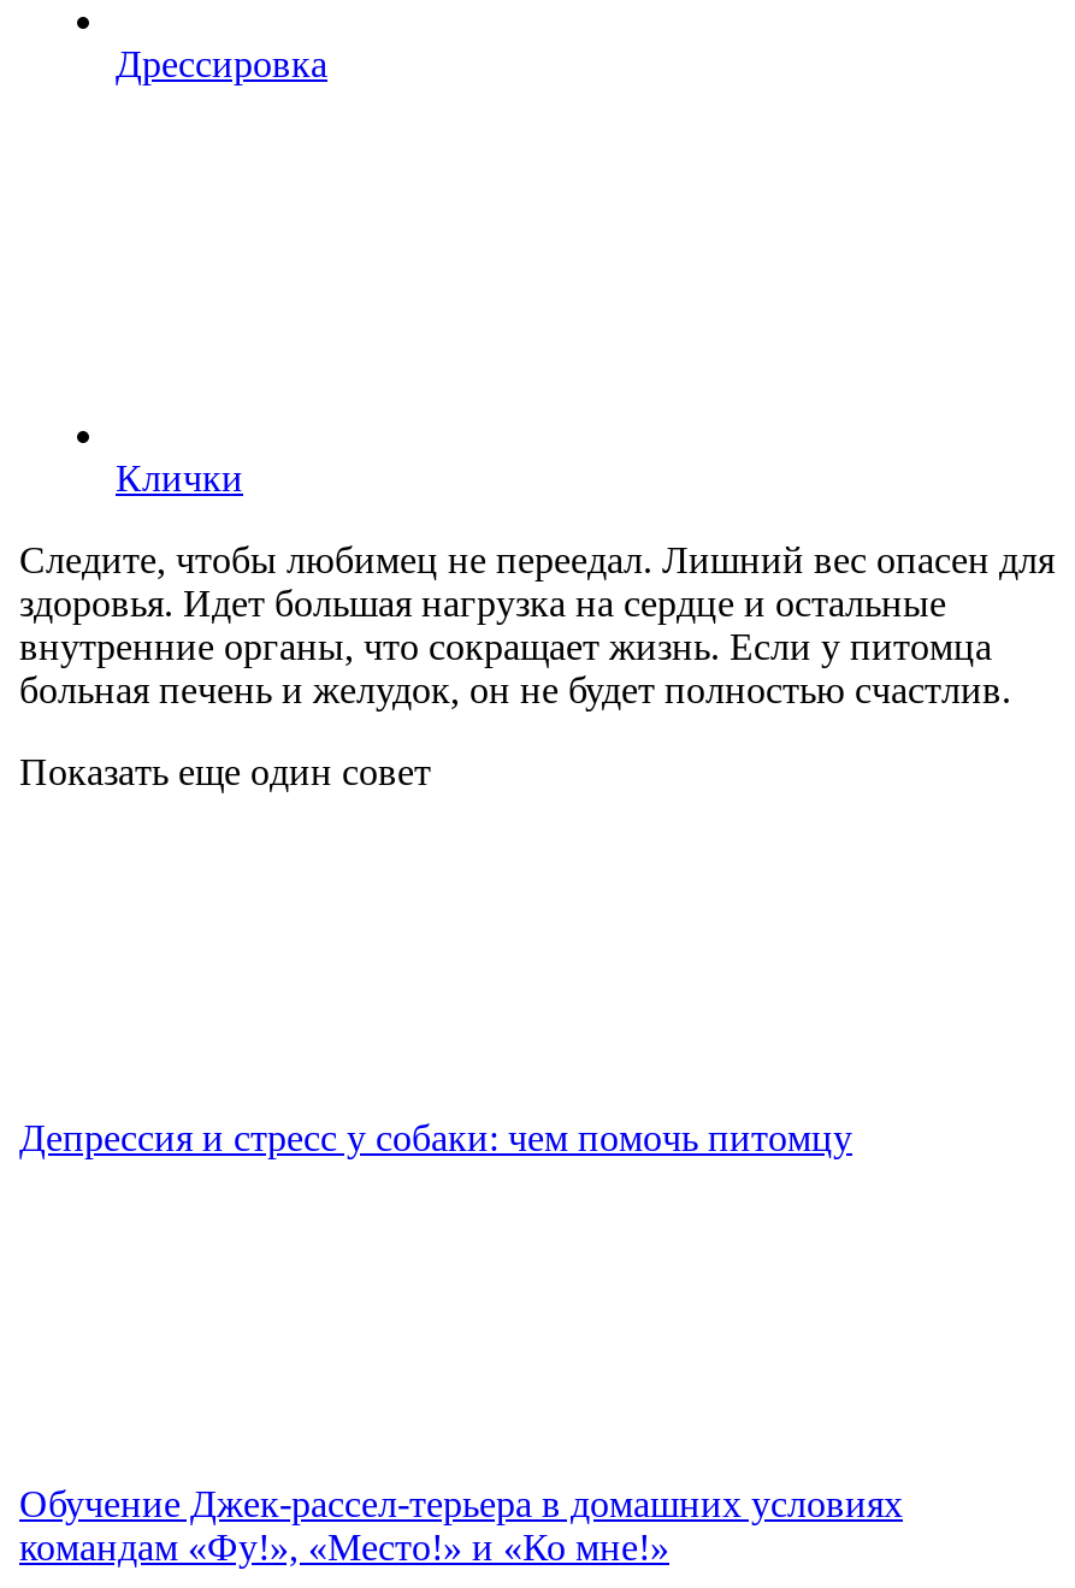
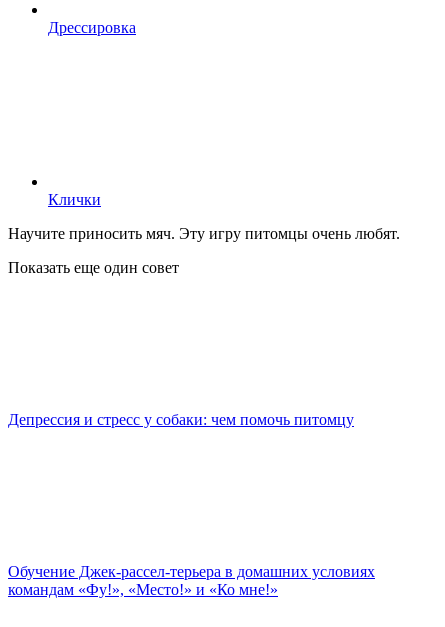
- Следите, чтобы любимец не переедал. Лишний вес опасен для
- здоровья. Идет большая нагрузка на сердце и остальные
- внутренние органы, что сокращает жизнь. Если у питомца
- больная печень и желудок, он не будет полностью счастлив.
+ Научите приносить мяч. Эту игру питомцы очень любят.
